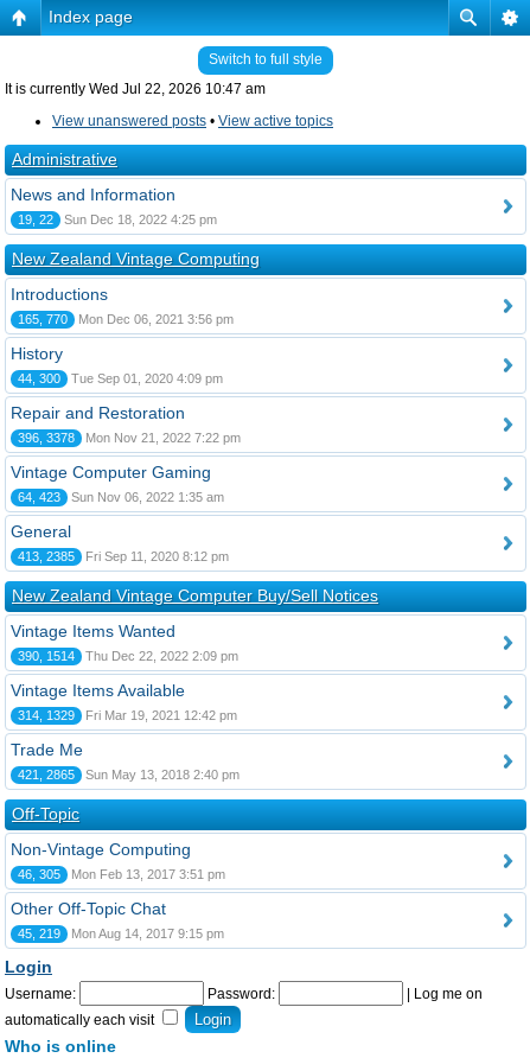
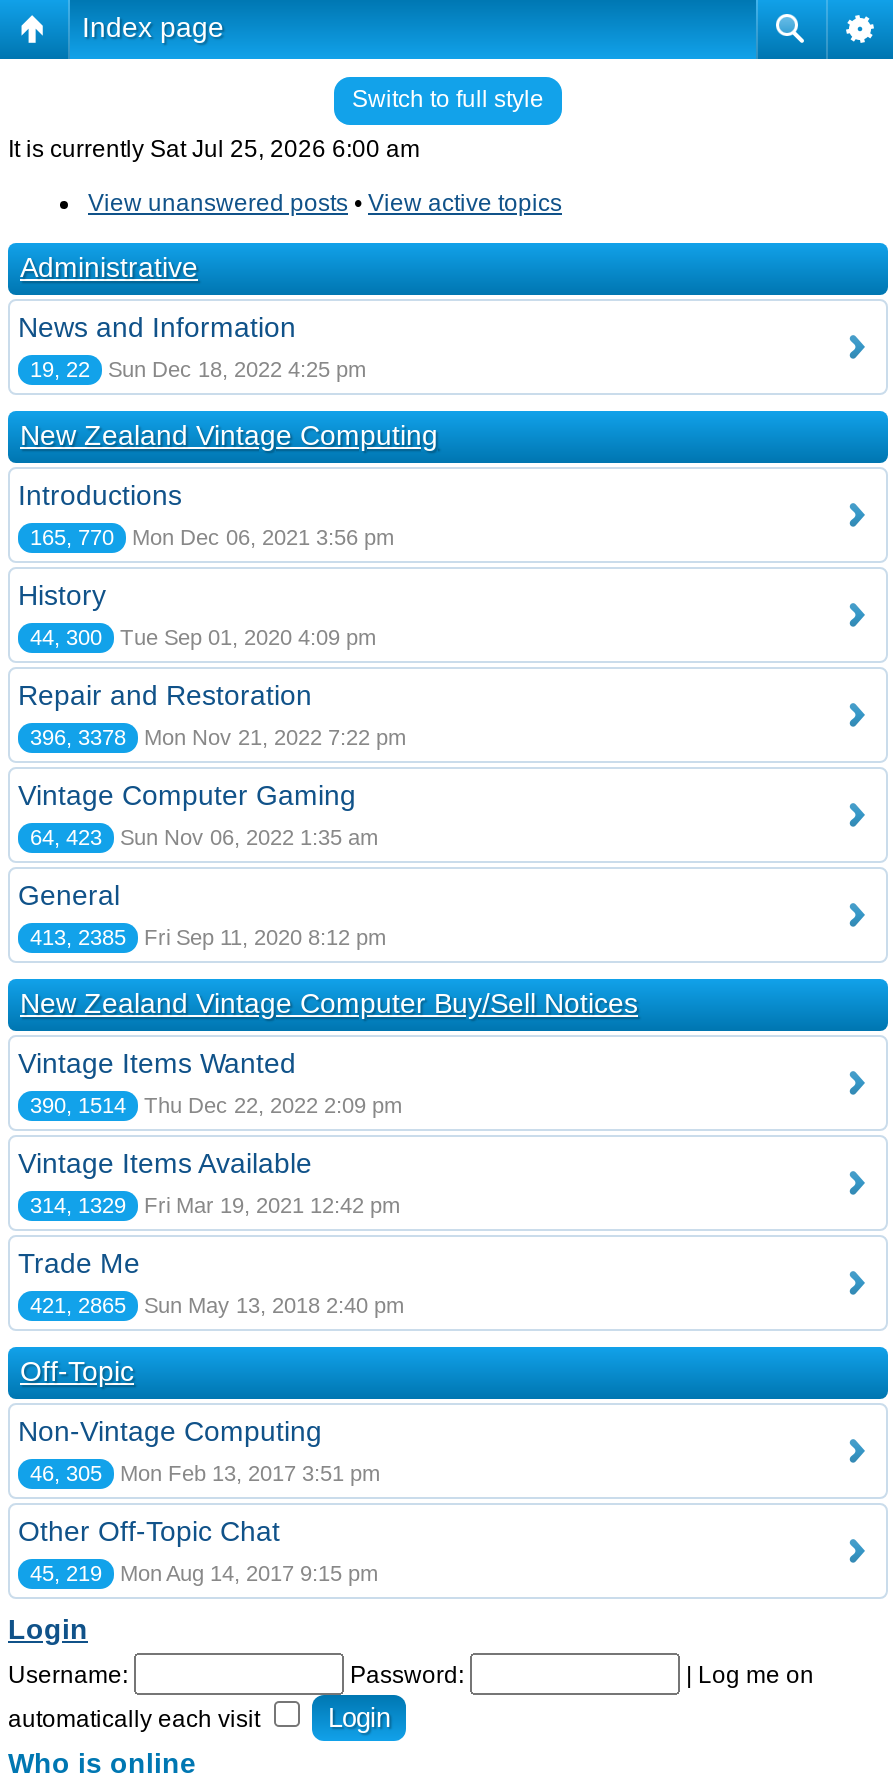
- It is currently Wed Jul 22, 2026 10:47 am
+ It is currently Sat Jul 25, 2026 6:00 am
